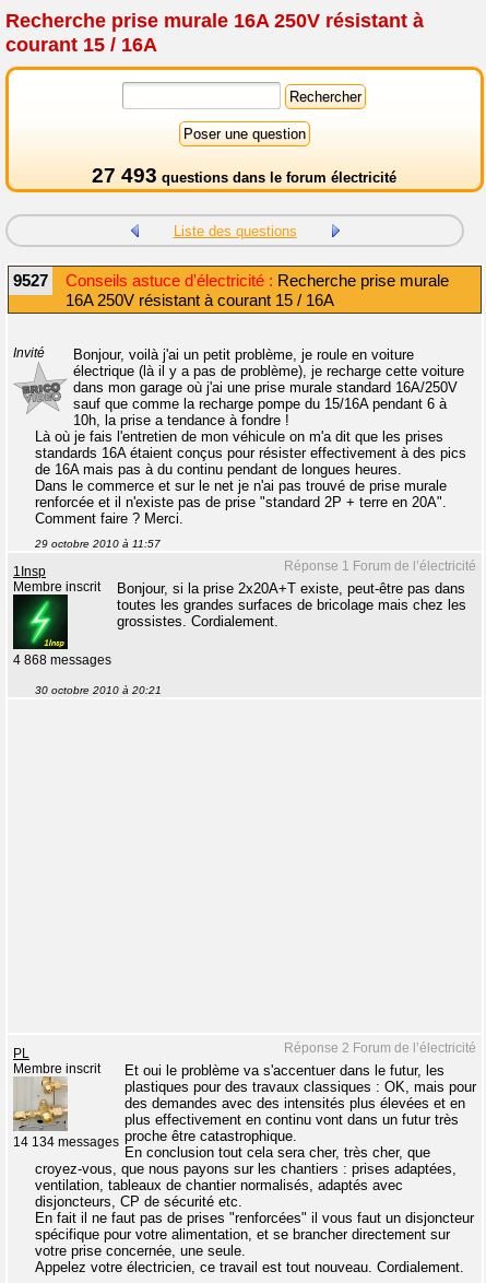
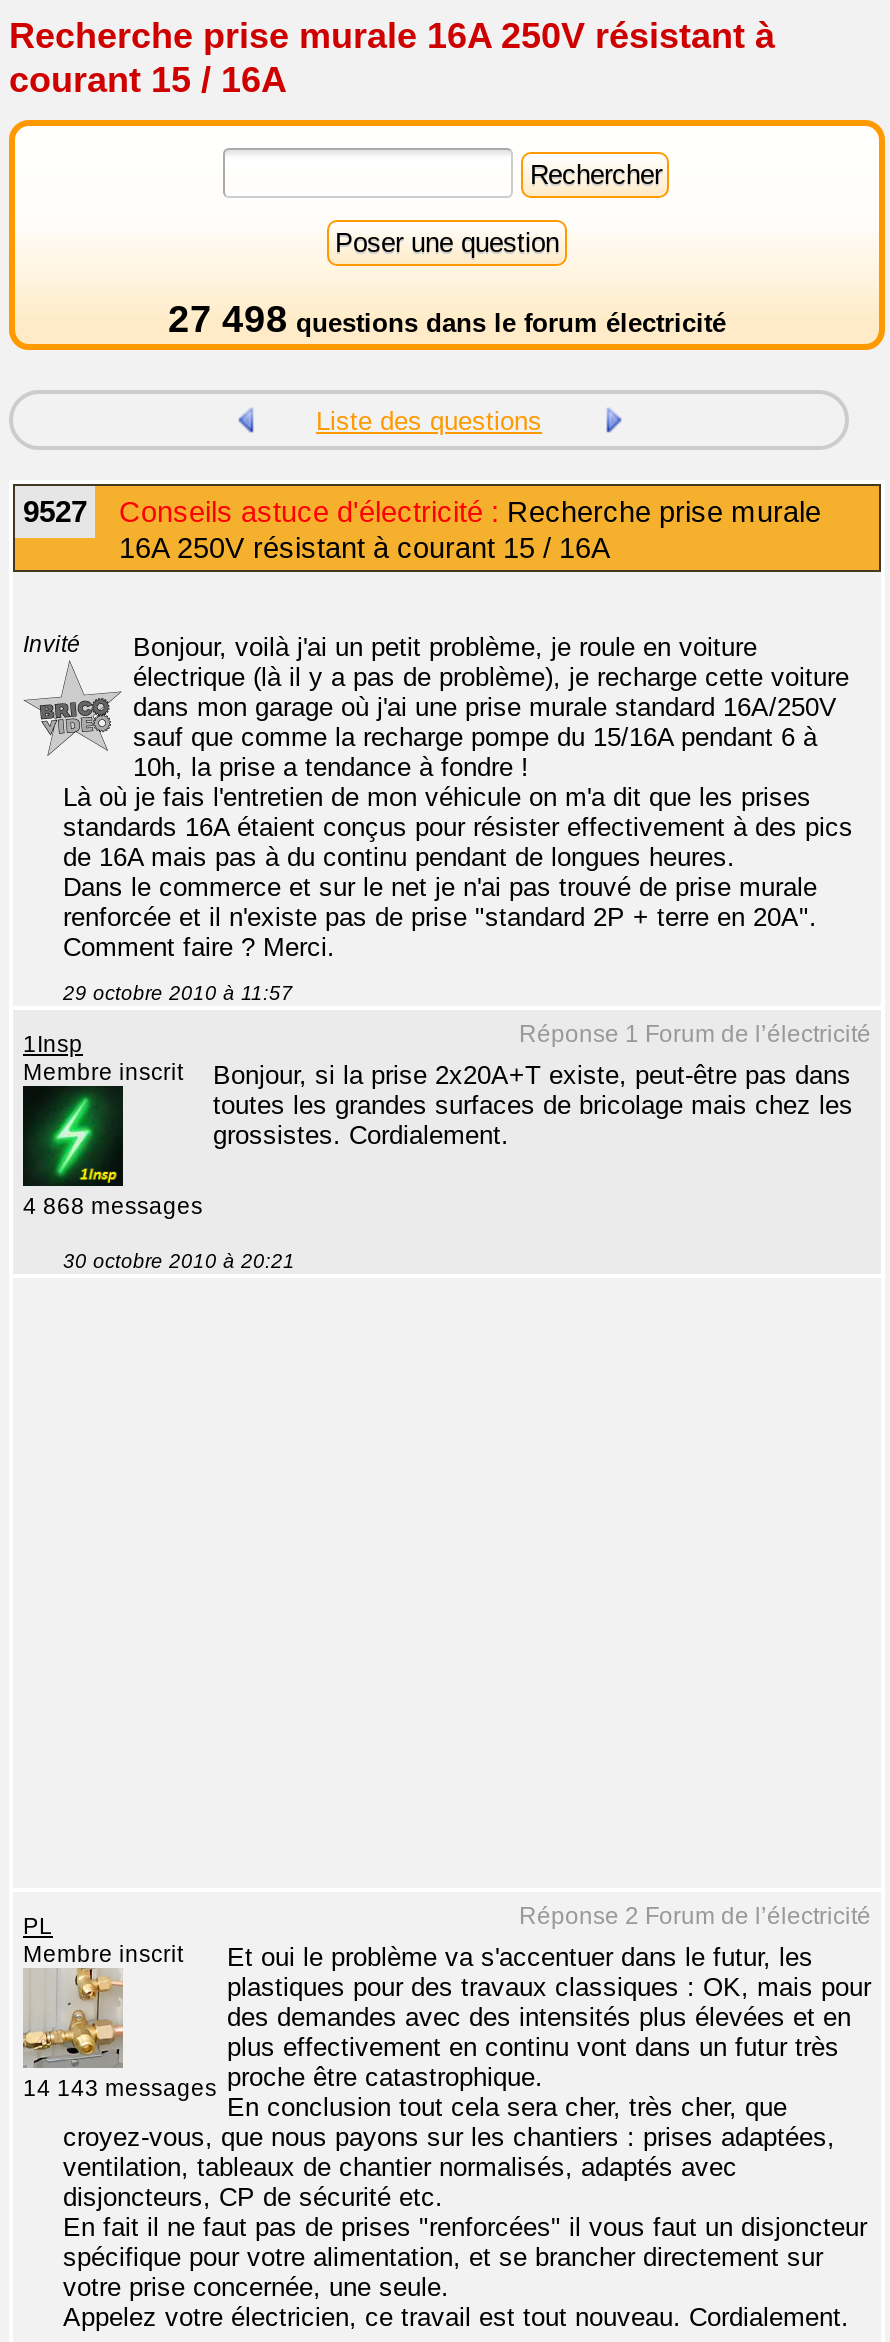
- 27 493 questions dans le forum électricité
+ 27 498 questions dans le forum électricité

- 14 134 messages proche être catastrophique.
+ 14 143 messages proche être catastrophique.
